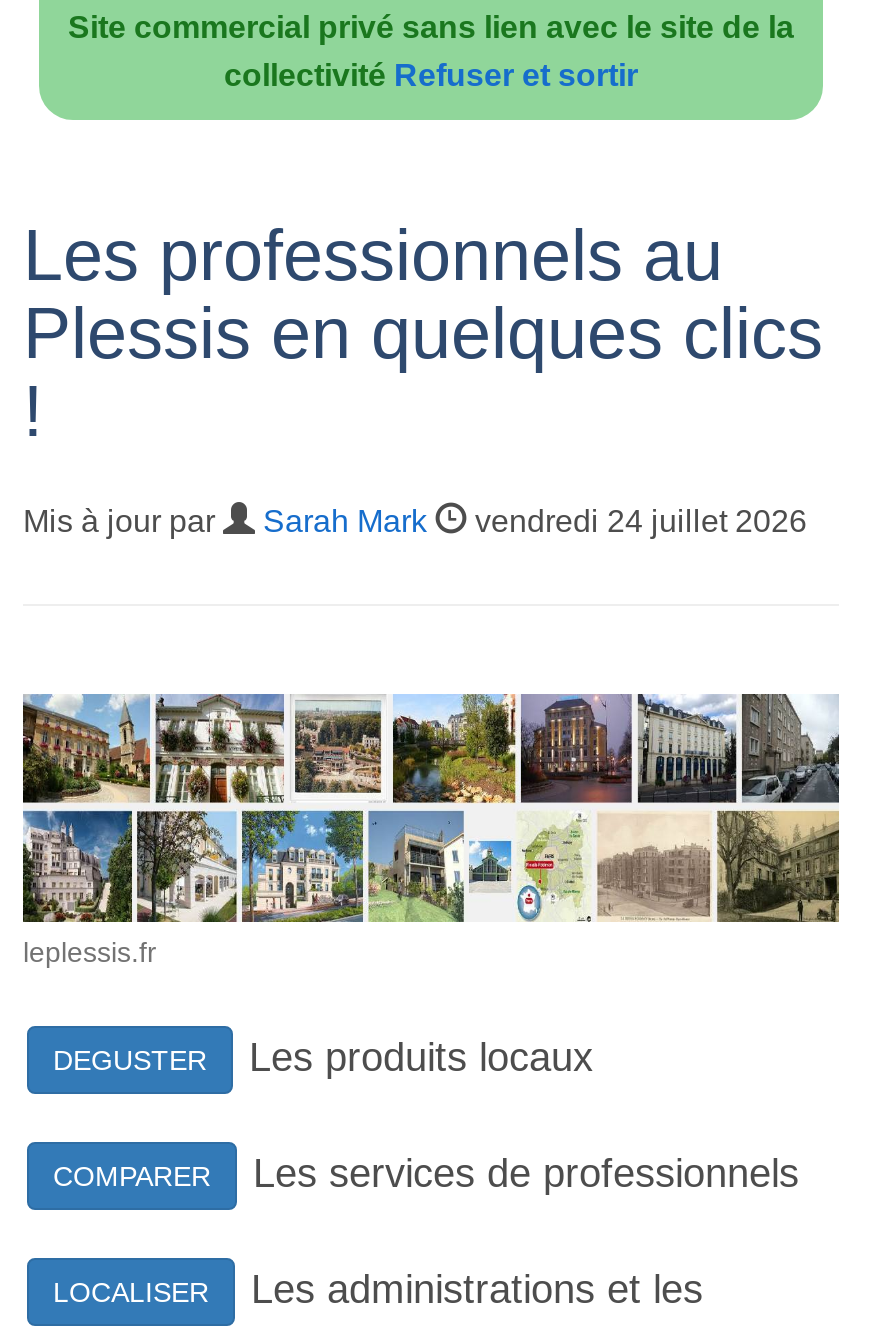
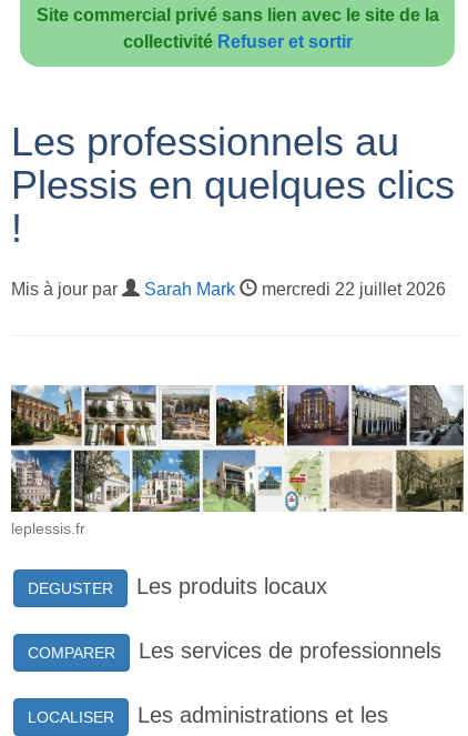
- vendredi 24 juillet 2026
+ mercredi 22 juillet 2026
